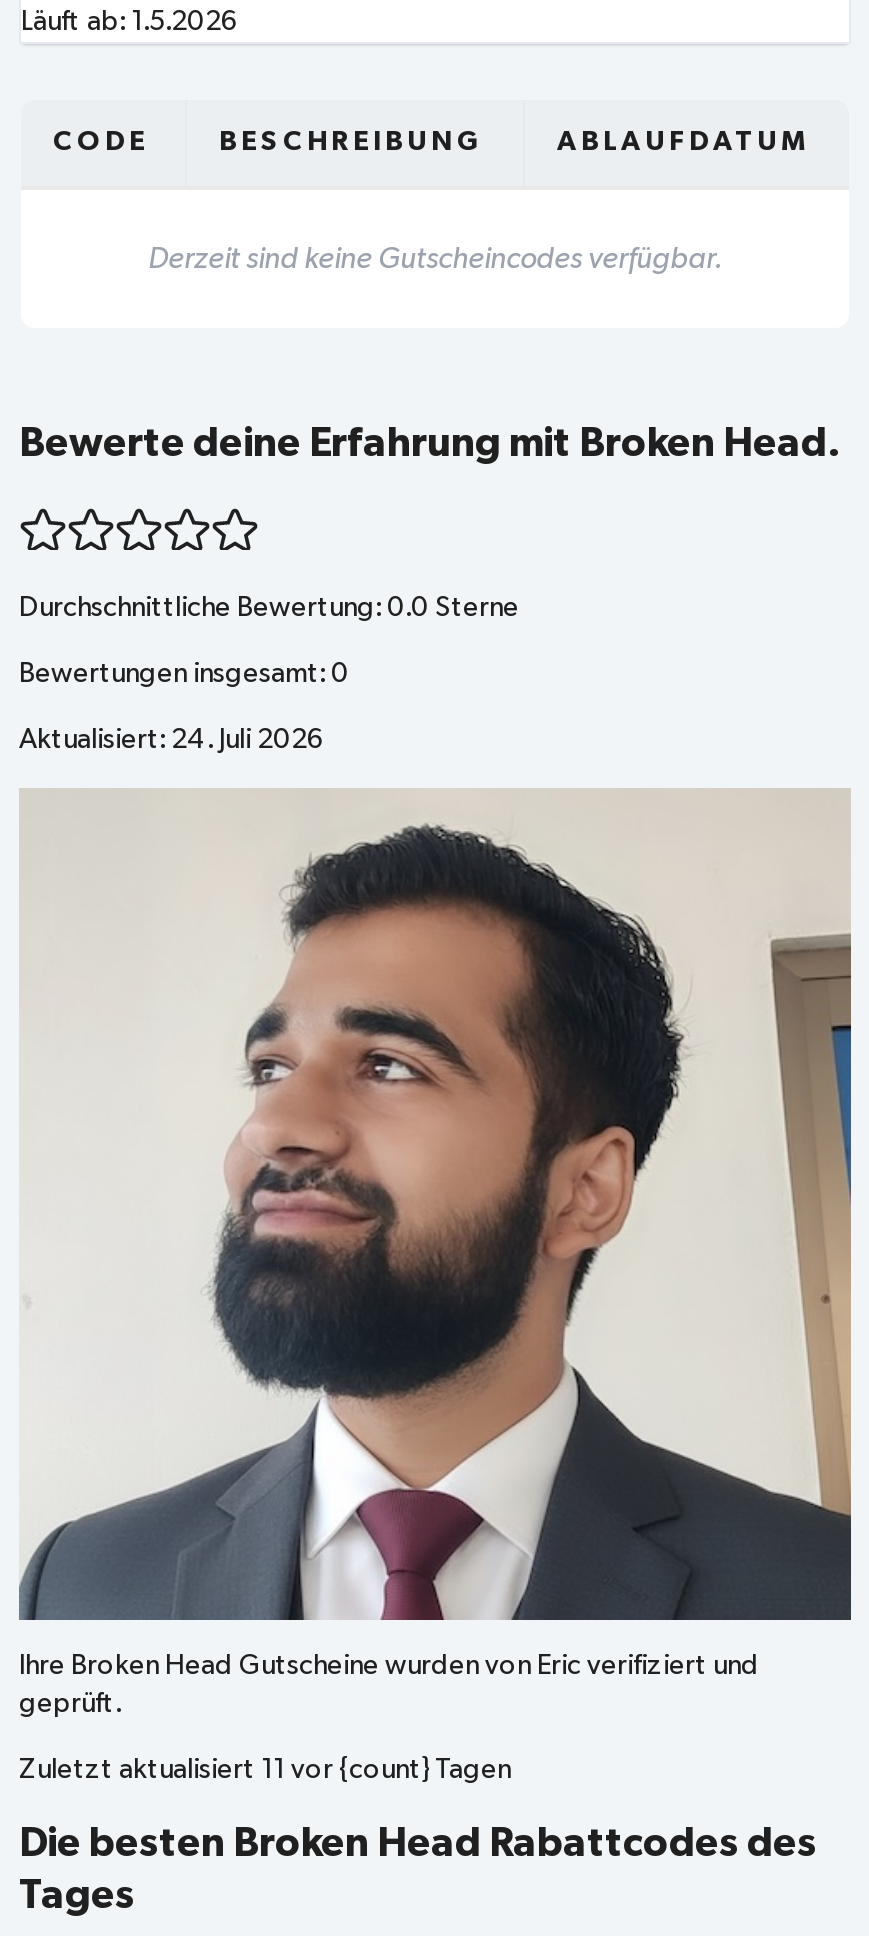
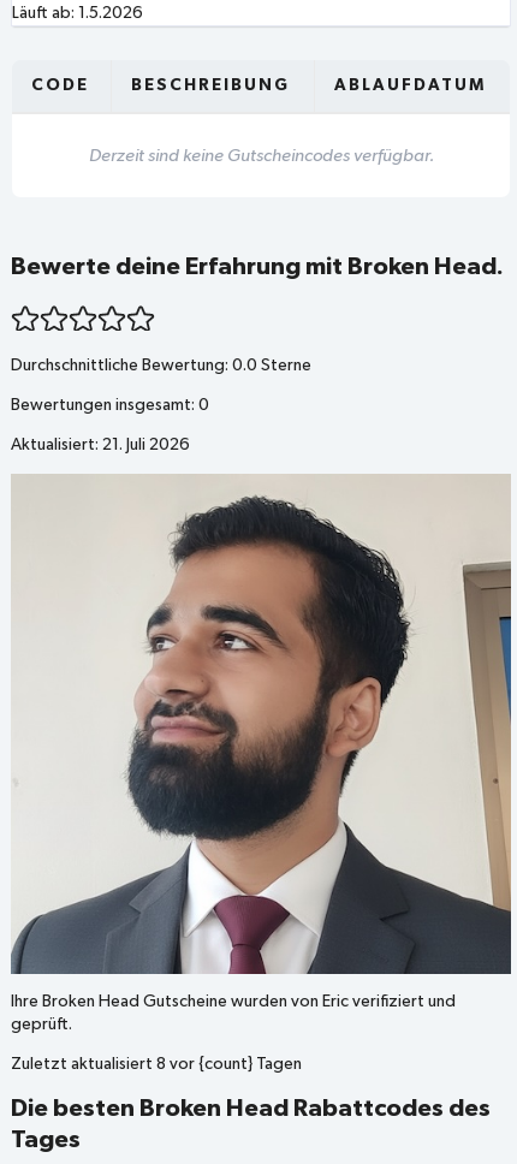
- Aktualisiert: 24. Juli 2026
+ Aktualisiert: 21. Juli 2026

- Zuletzt aktualisiert 11 vor {count} Tagen
+ Zuletzt aktualisiert 8 vor {count} Tagen
